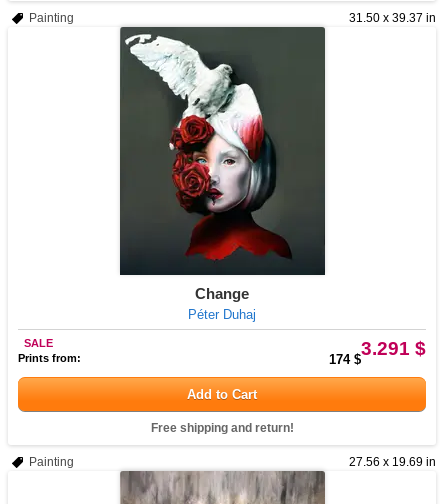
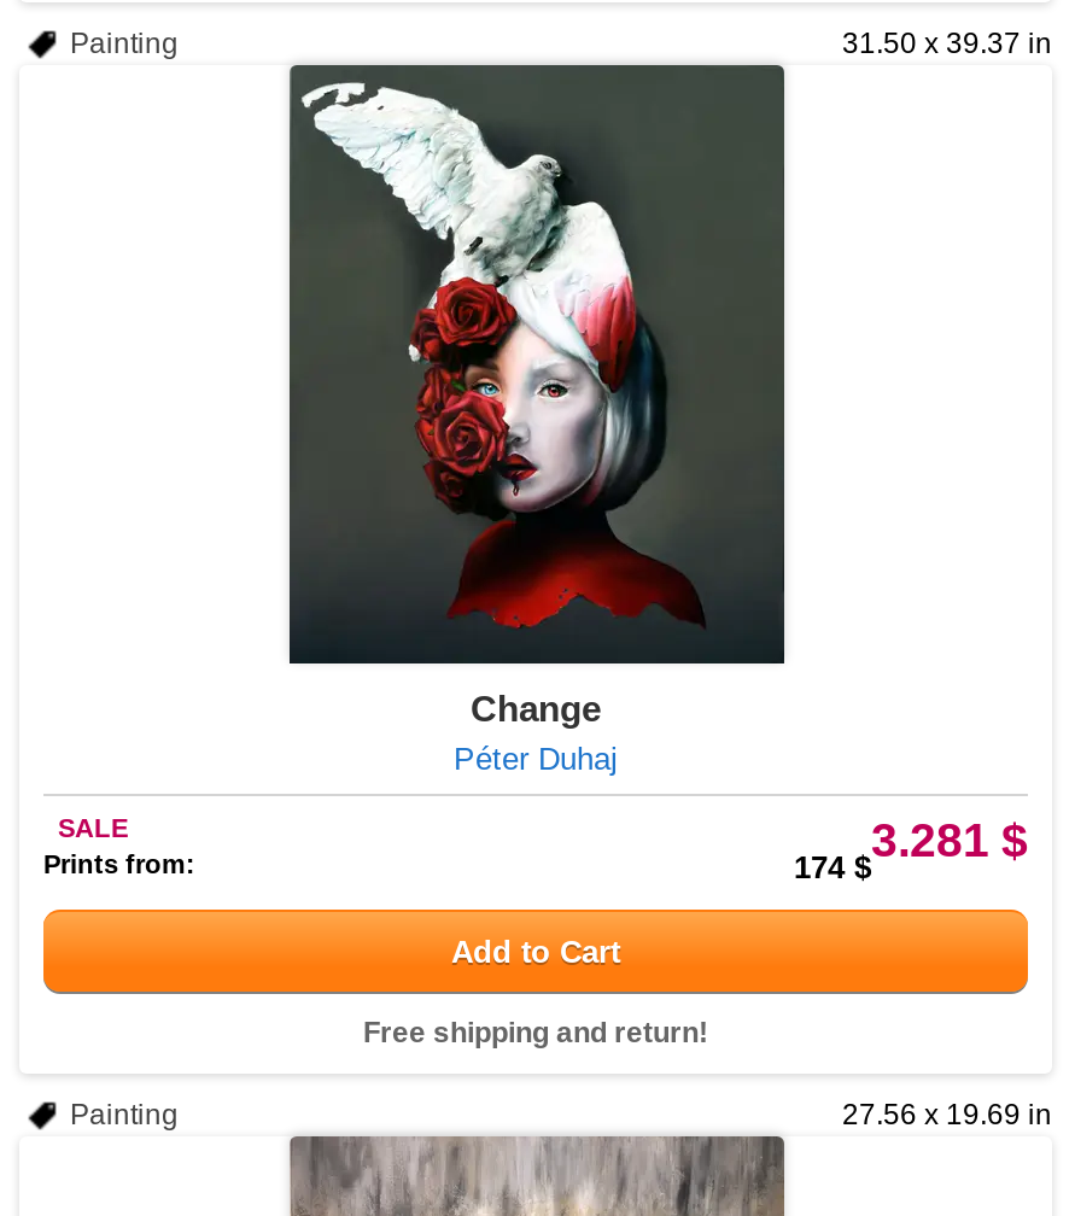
- 3.291 $
+ 3.281 $
